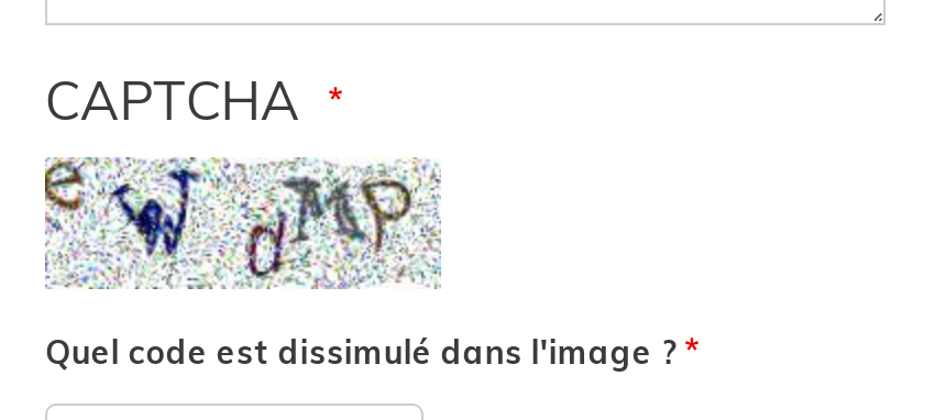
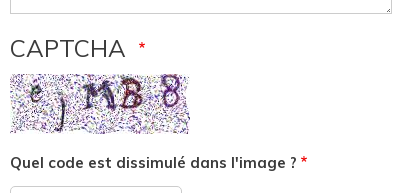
- [image]
+ [image]
